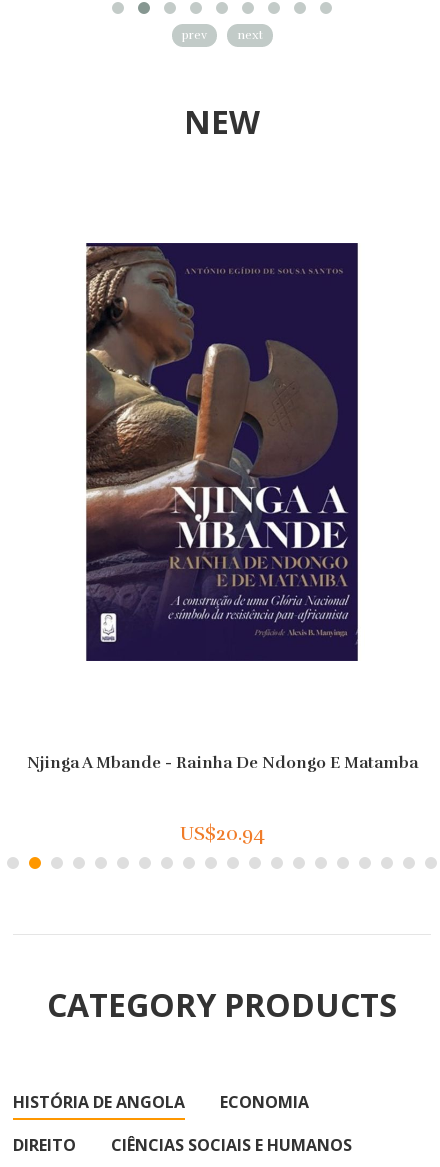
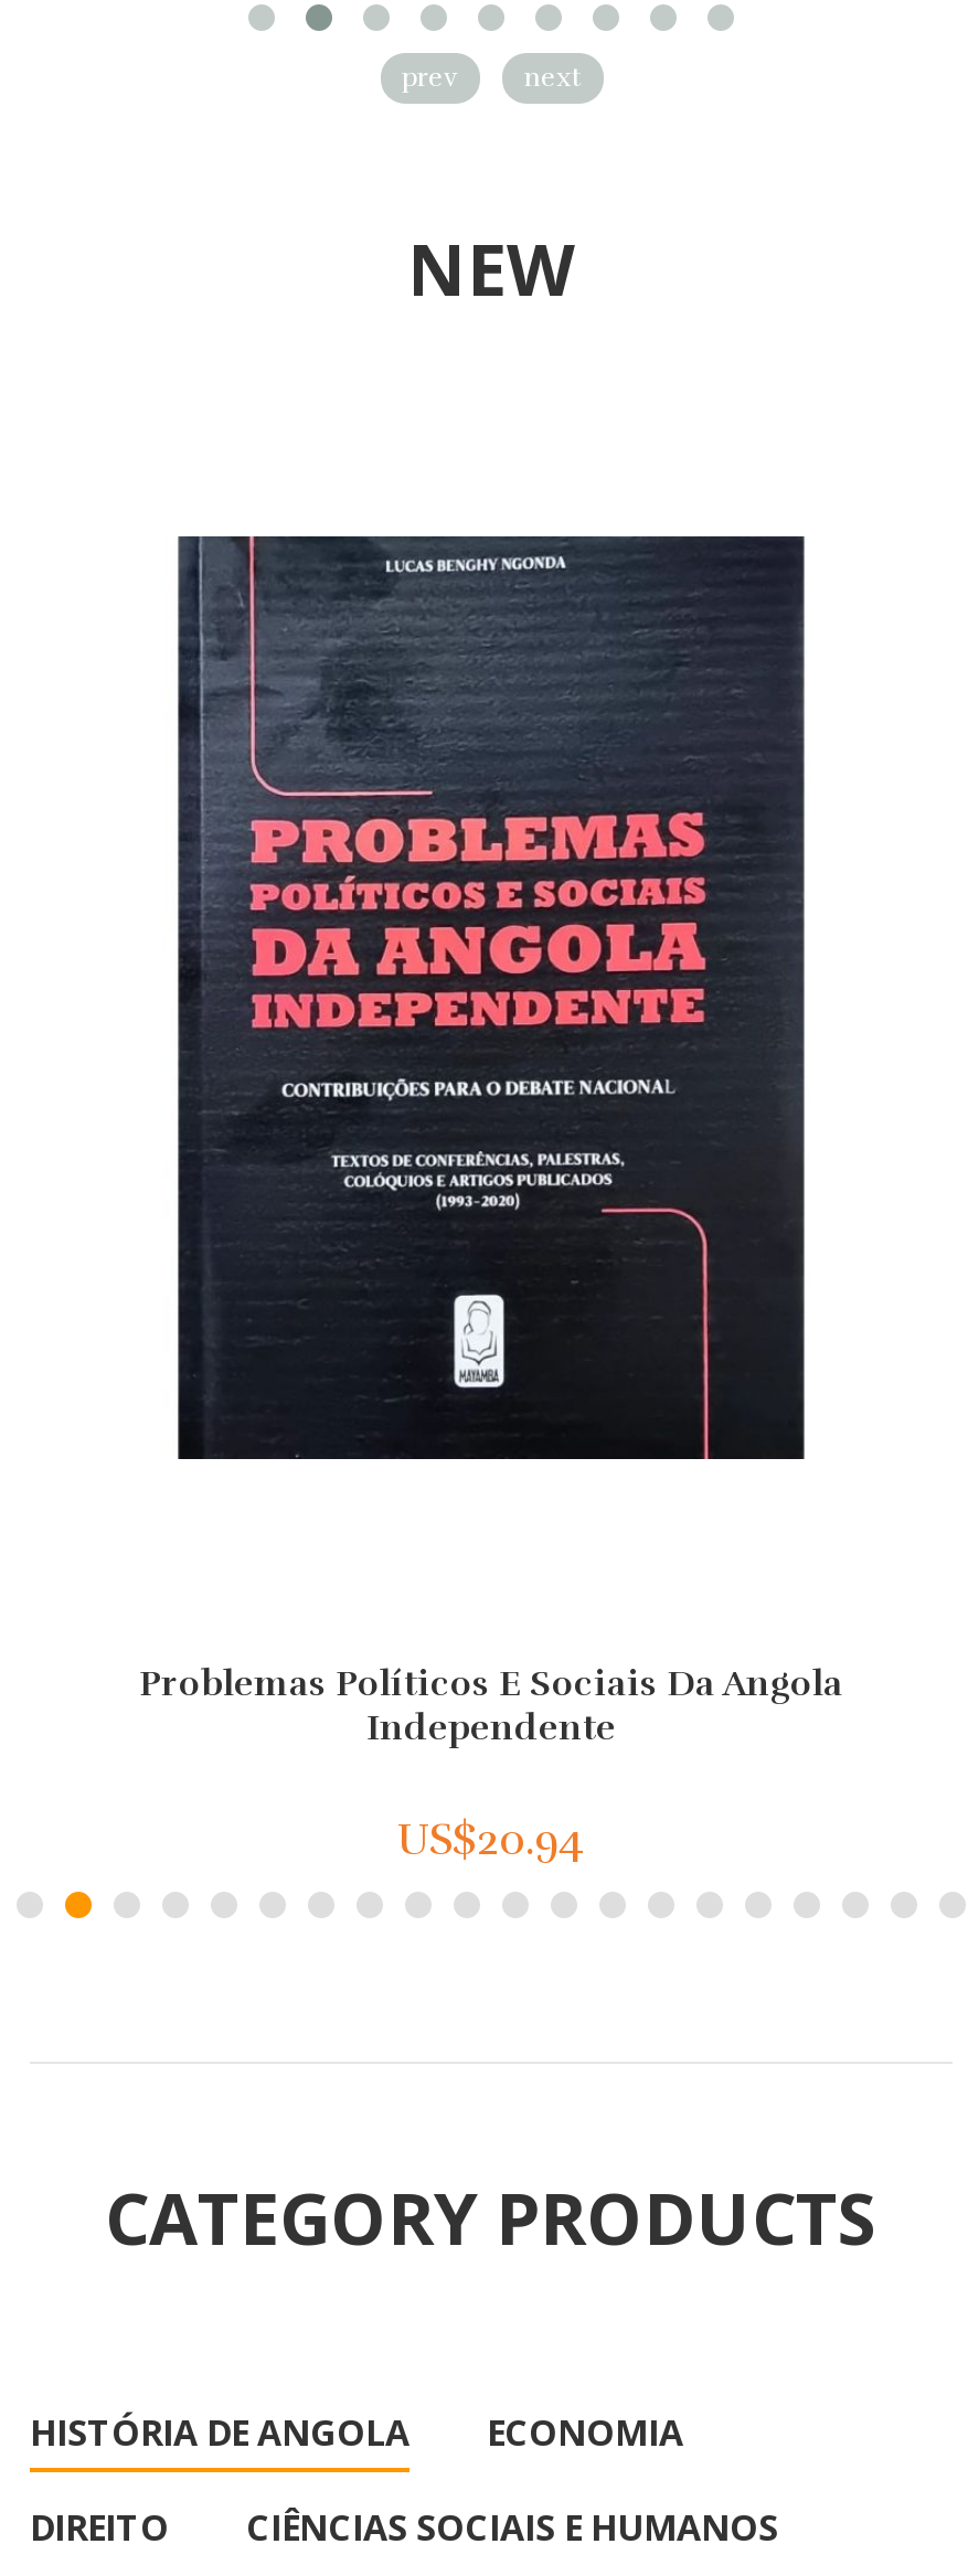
- [image]
+ [image]

- Njinga A Mbande - Rainha De Ndongo E Matamba
+ Problemas Políticos E Sociais Da Angola
+ Independente
